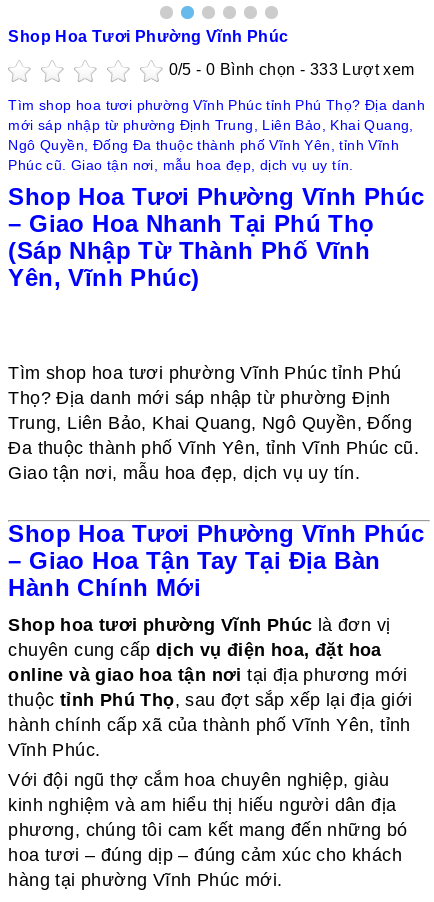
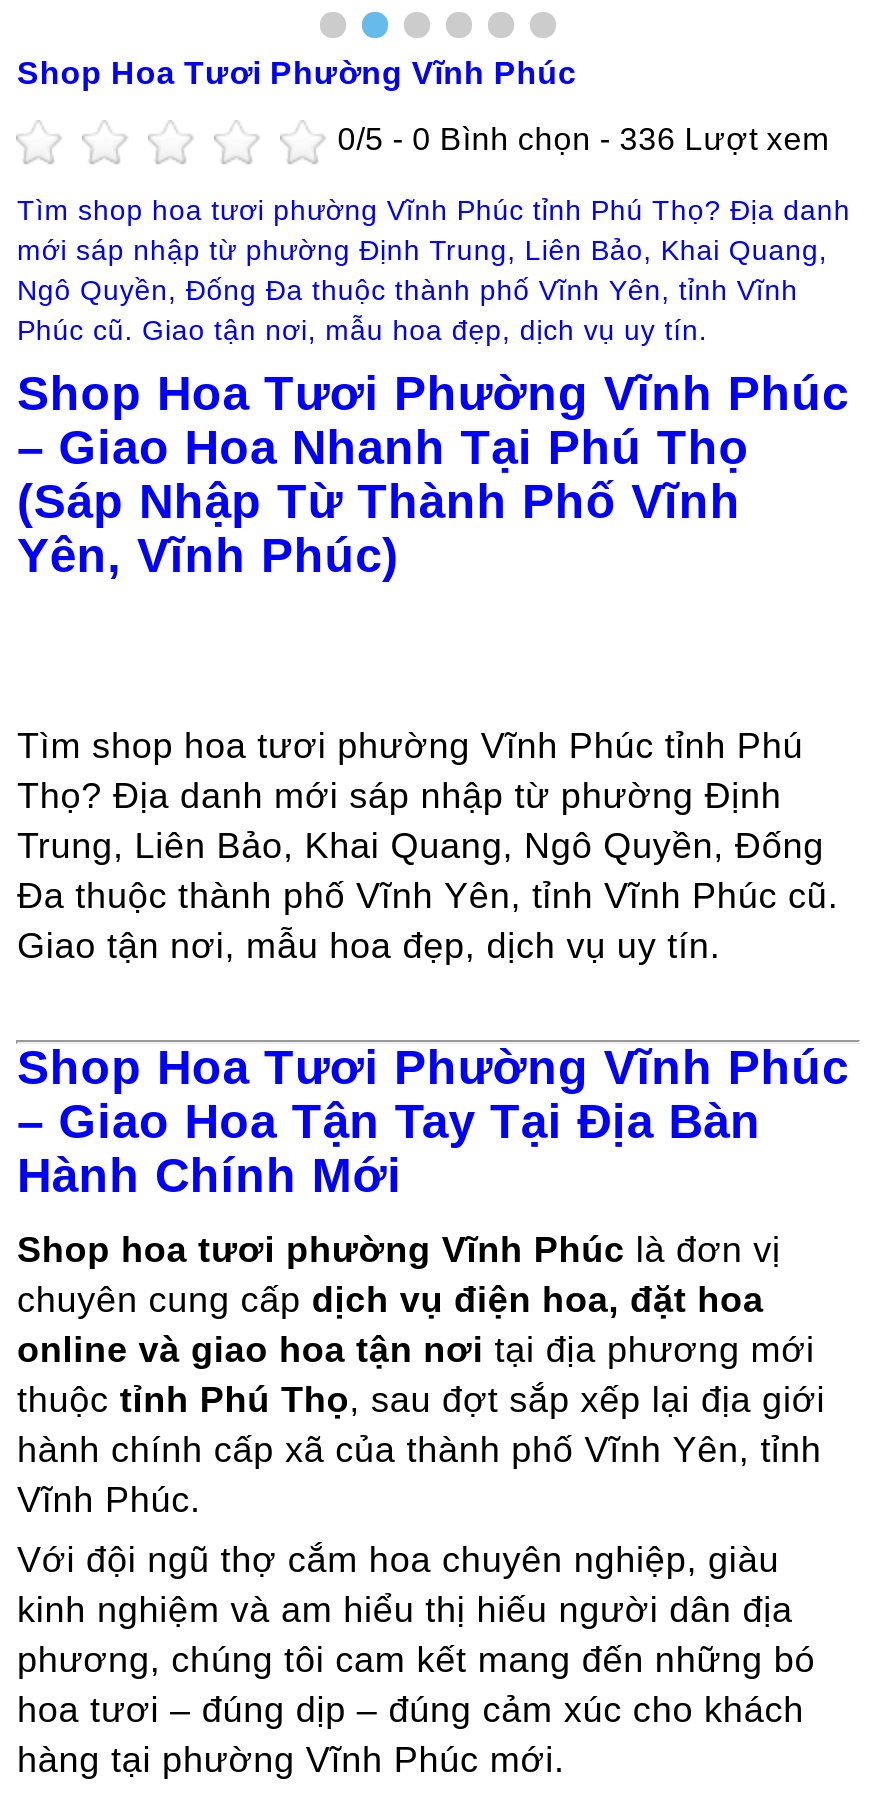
- 0/5 - 0 Bình chọn - 333 Lượt xem
+ 0/5 - 0 Bình chọn - 336 Lượt xem
